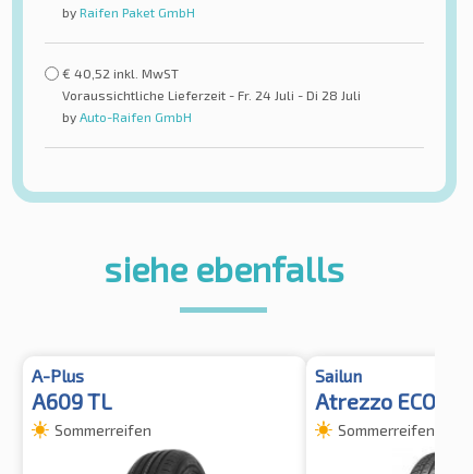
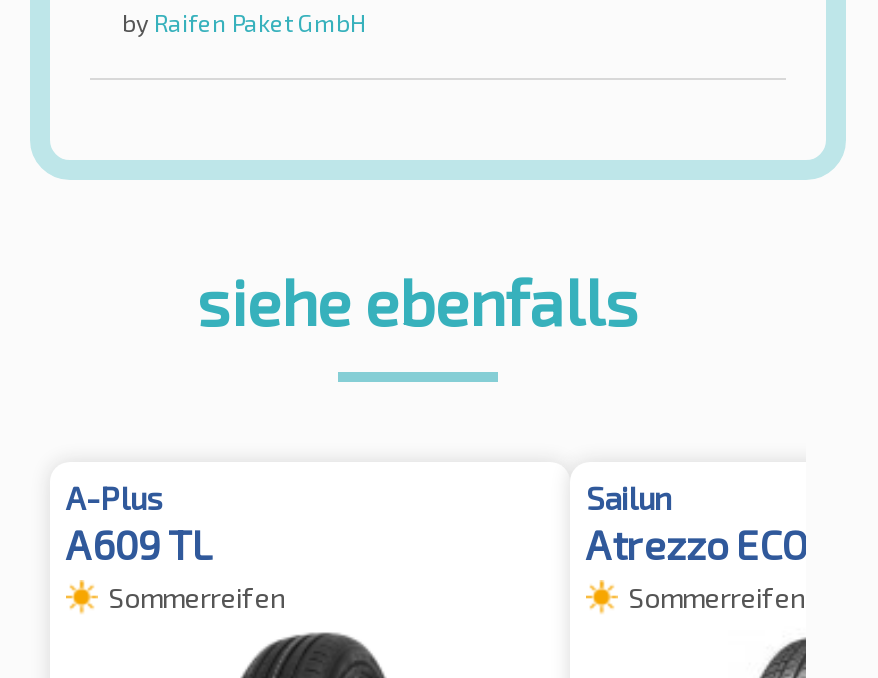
- € 40,52 inkl. MwST
- Voraussichtliche Lieferzeit - Fr. 24 Juli - Di 28 Juli
- by Auto-Raifen GmbH
